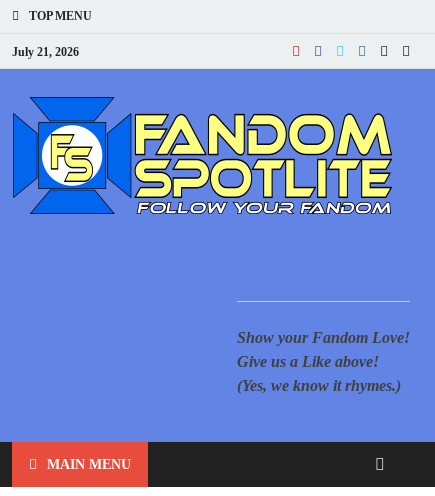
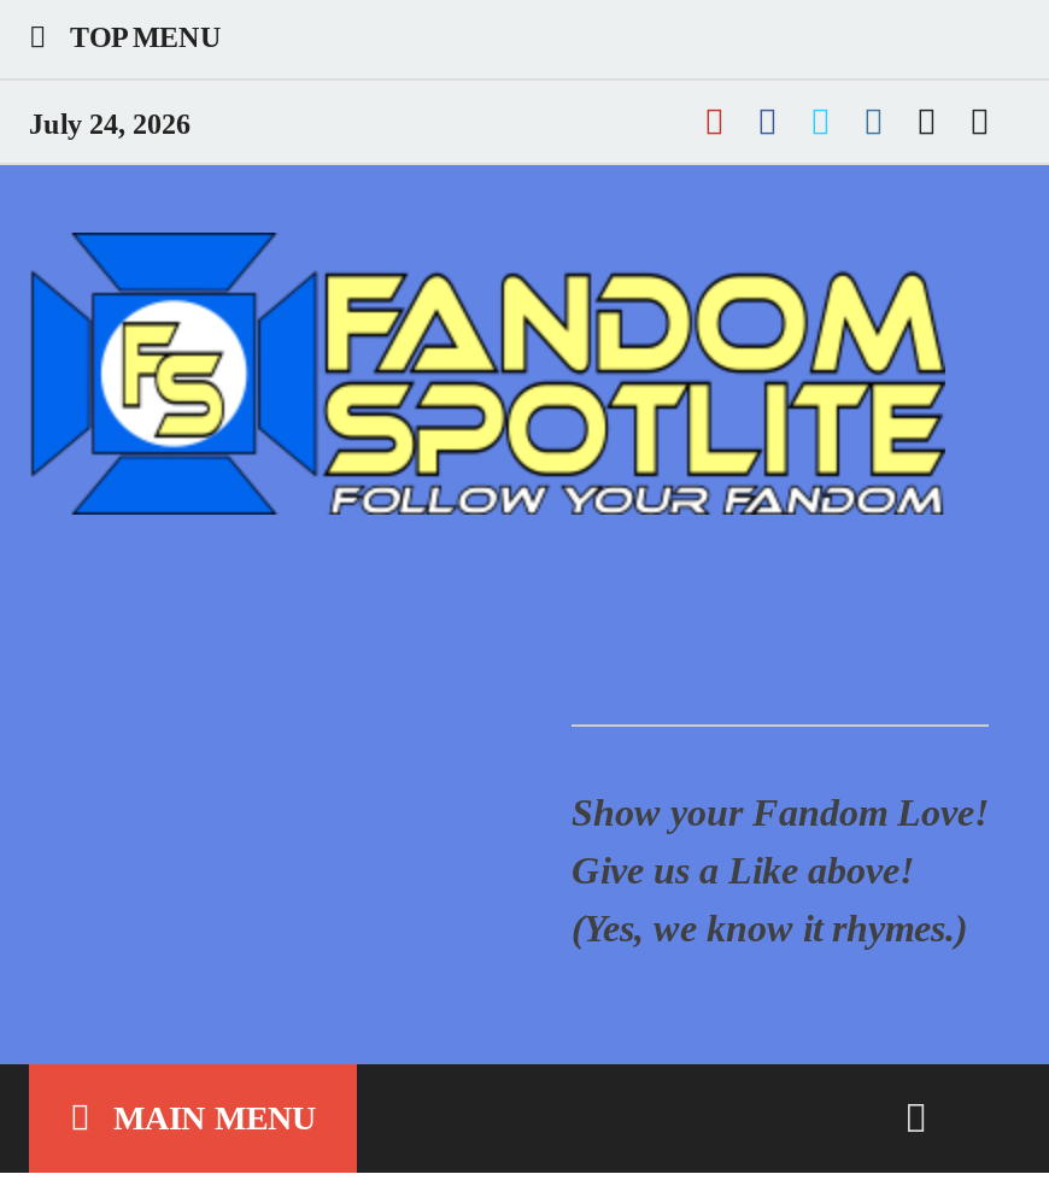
- July 21, 2026
+ July 24, 2026
